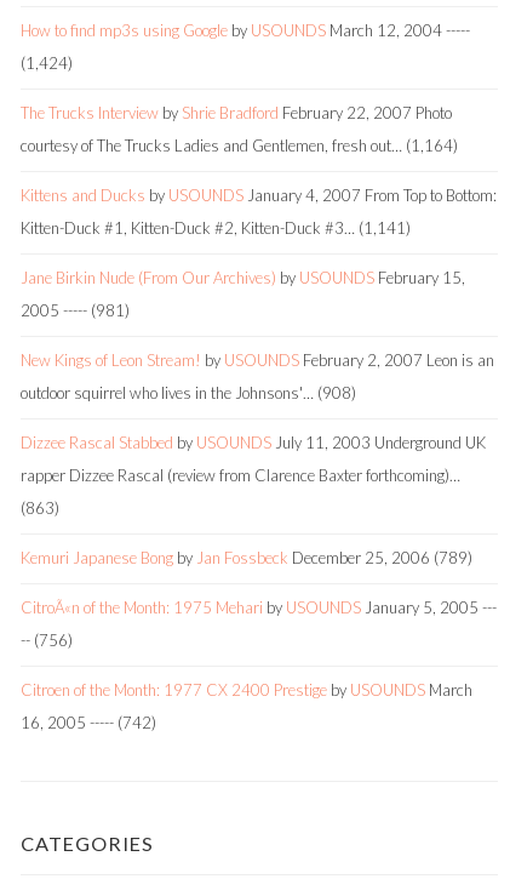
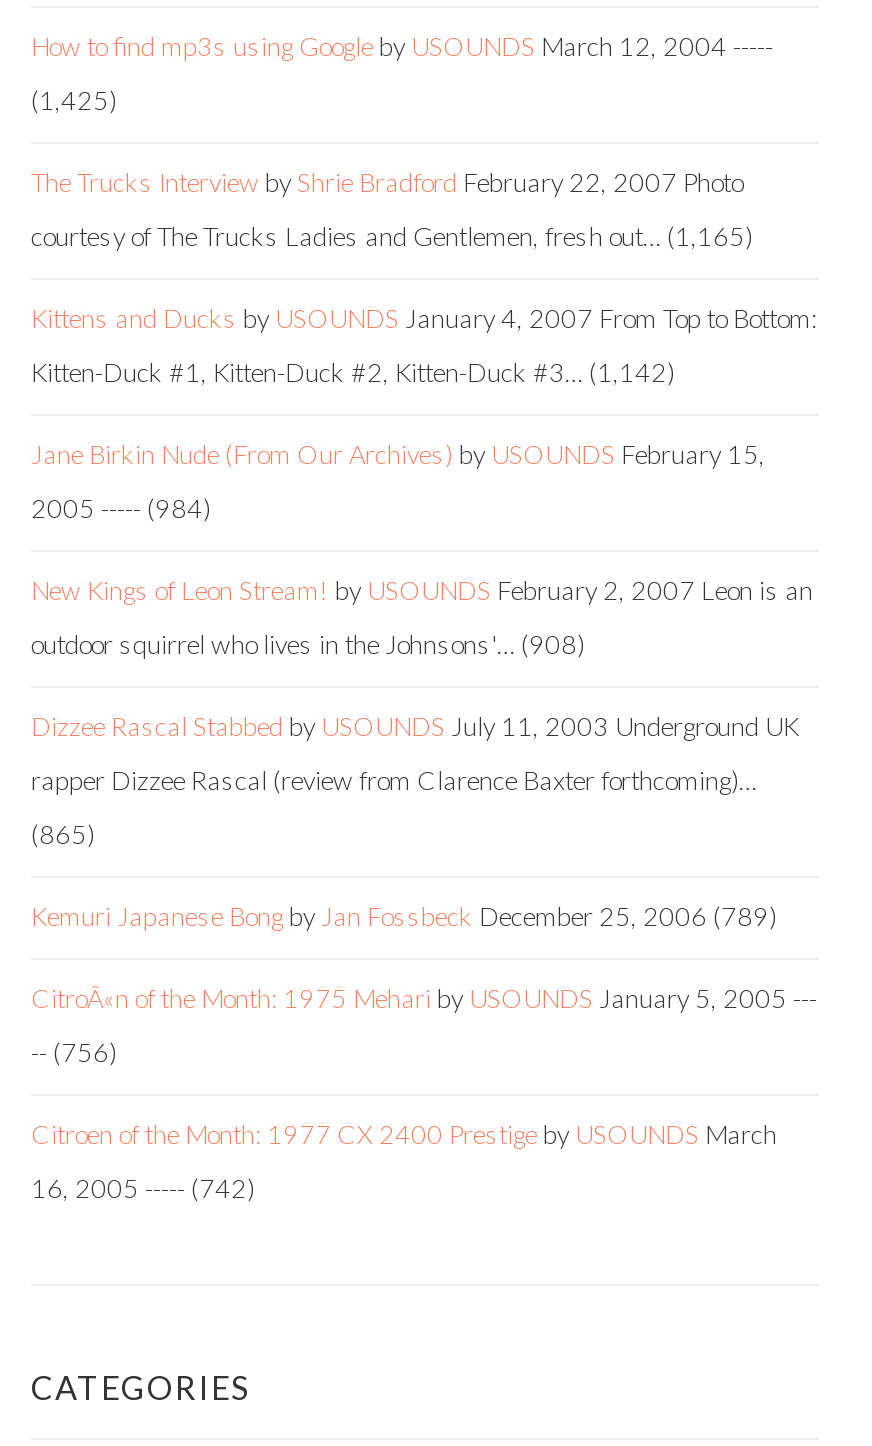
- (1,424)
+ (1,425)

- courtesy of The Trucks Ladies and Gentlemen, fresh out… (1,164)
+ courtesy of The Trucks Ladies and Gentlemen, fresh out… (1,165)

- Kitten-Duck #1, Kitten-Duck #2, Kitten-Duck #3… (1,141)
+ Kitten-Duck #1, Kitten-Duck #2, Kitten-Duck #3… (1,142)

- 2005 ----- (981)
+ 2005 ----- (984)

- (863)
+ (865)
